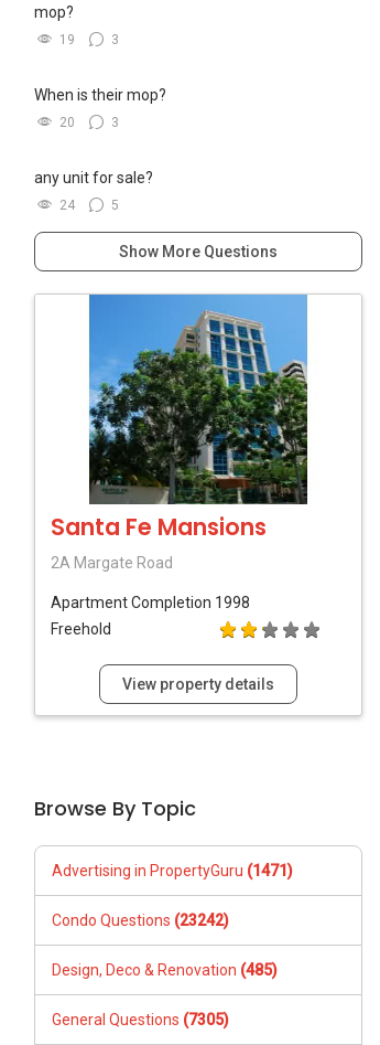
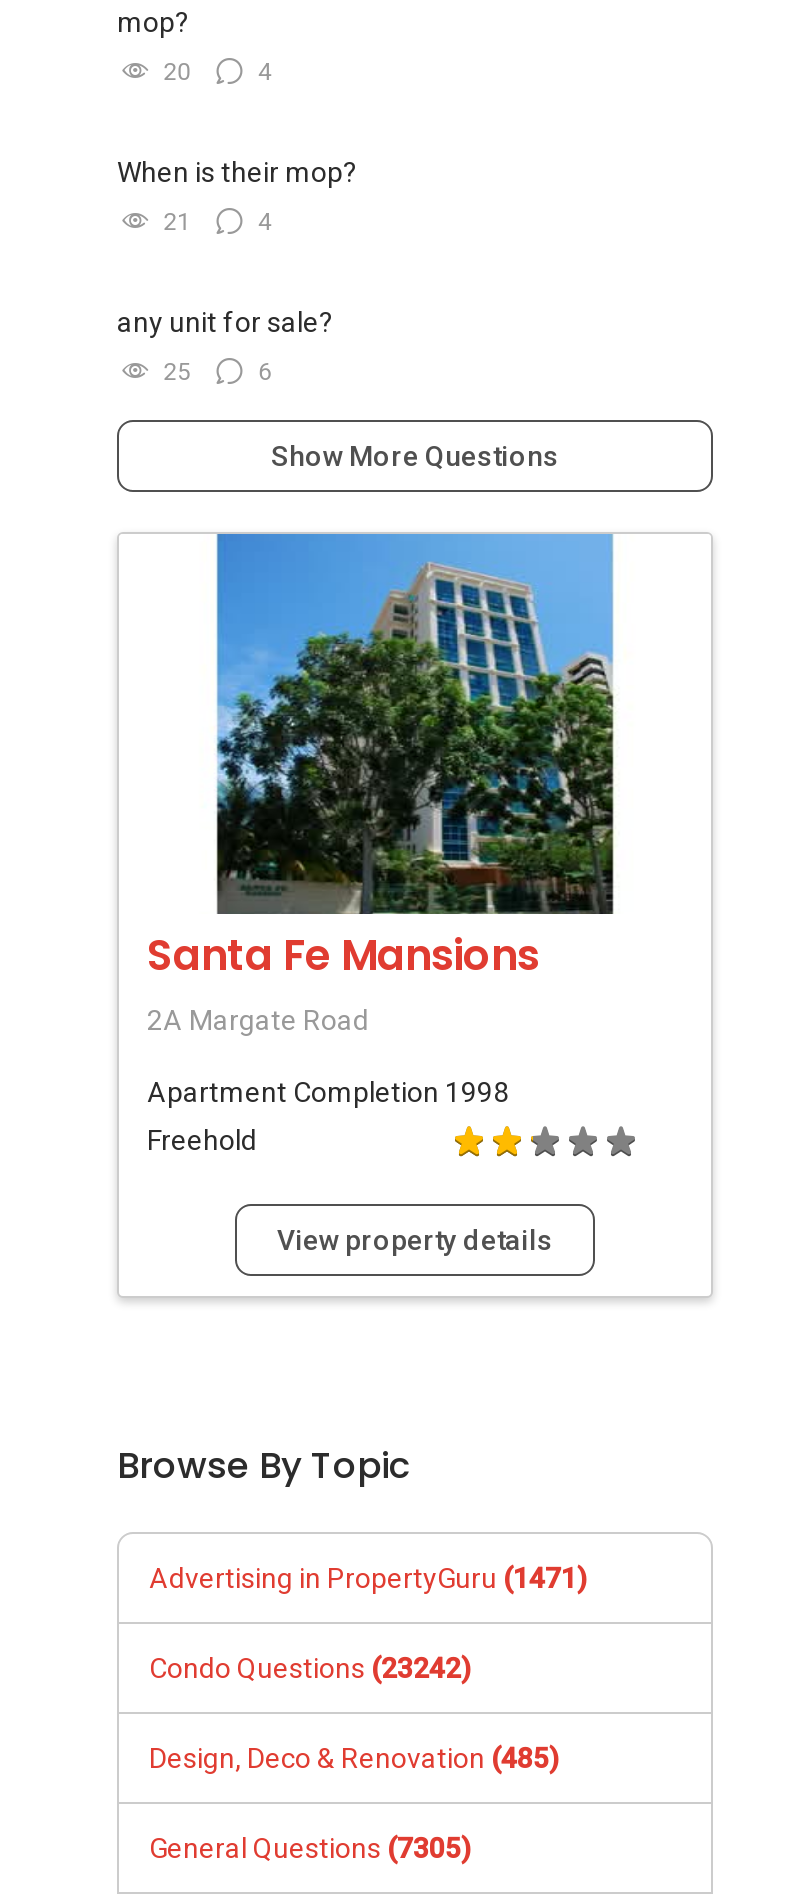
- 19
+ 20

- 3
+ 4

- 20
+ 21

- 3
+ 4

- 24
+ 25

- 5
+ 6
